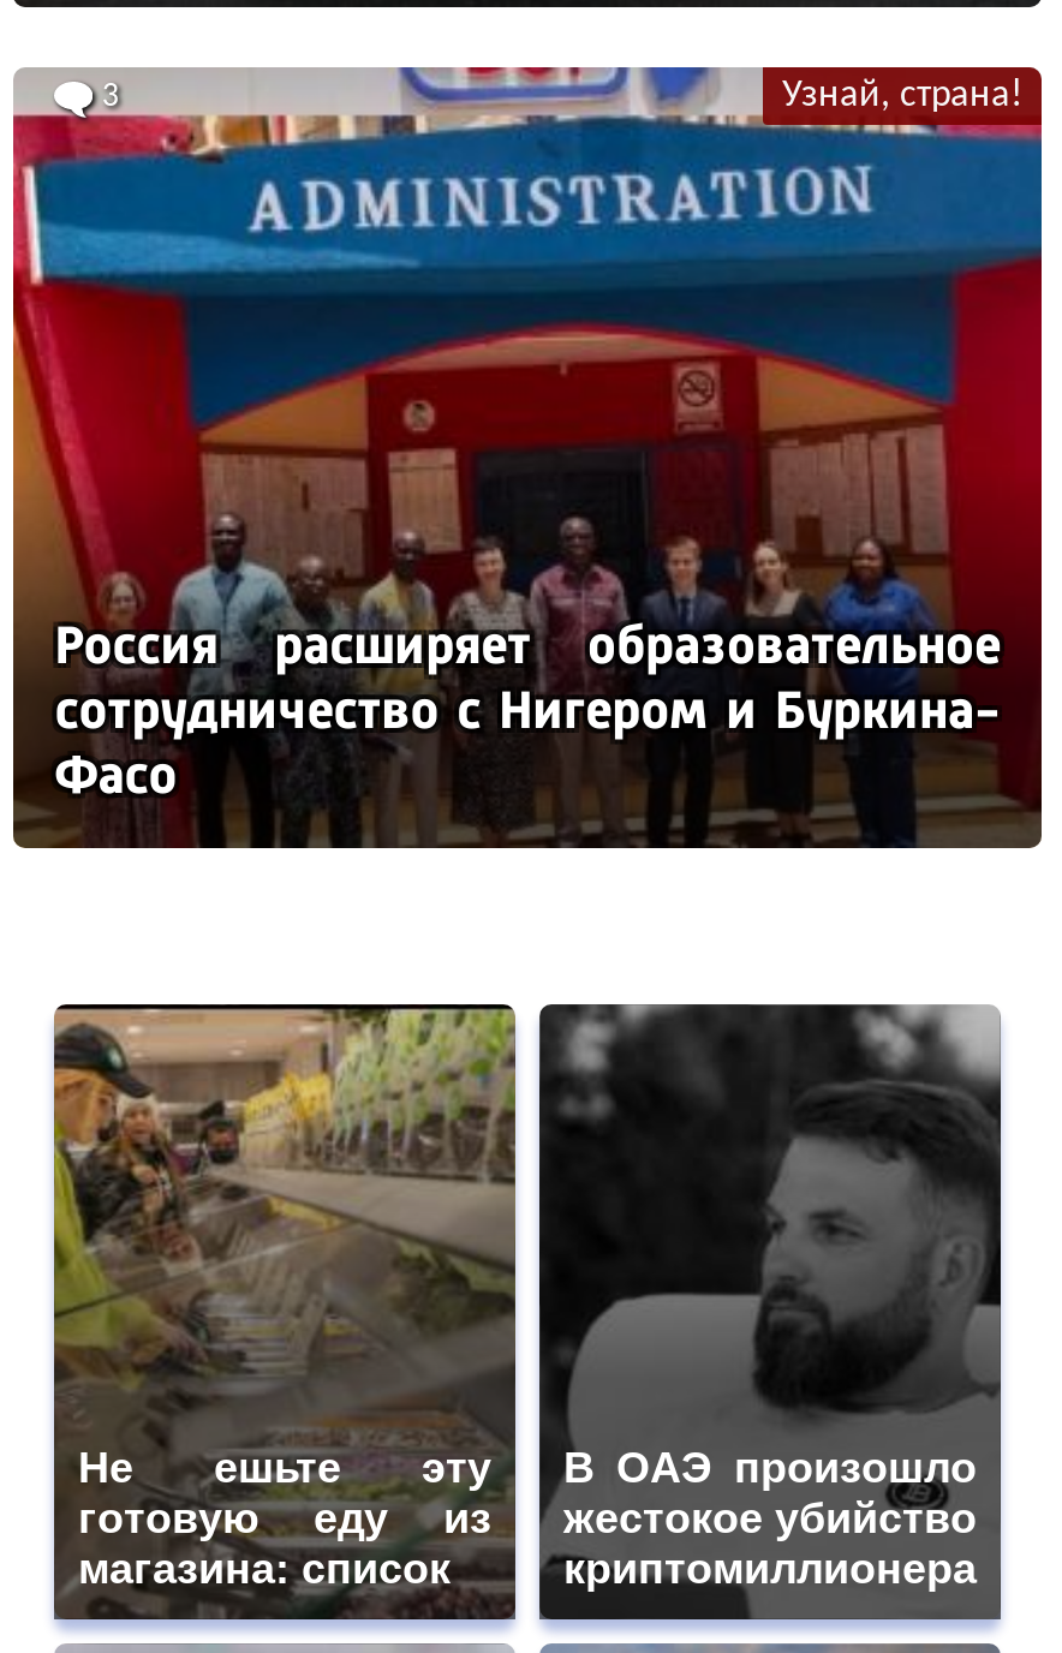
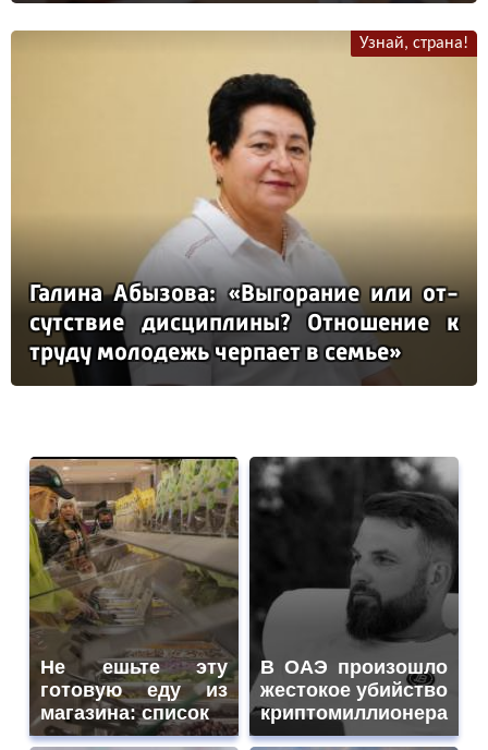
- [image]
- Россия расширяет образовательное
- сотрудничество с Нигером и Буркина-
- Фасо
+ [image]
+ Галина Абызова: «Выгорание или от
+ сутствие дисциплины? Отношение к
+ труду молодежь черпает в семье»

- 3
